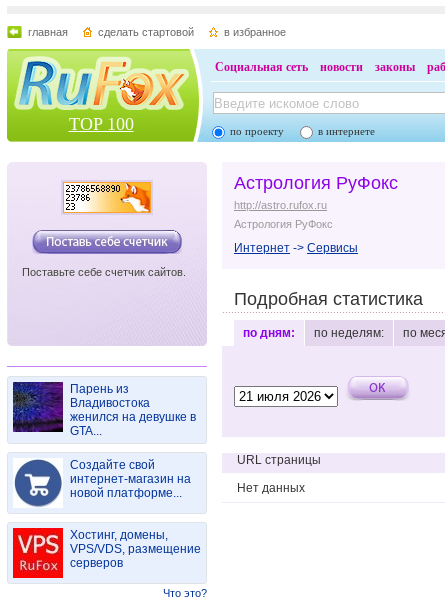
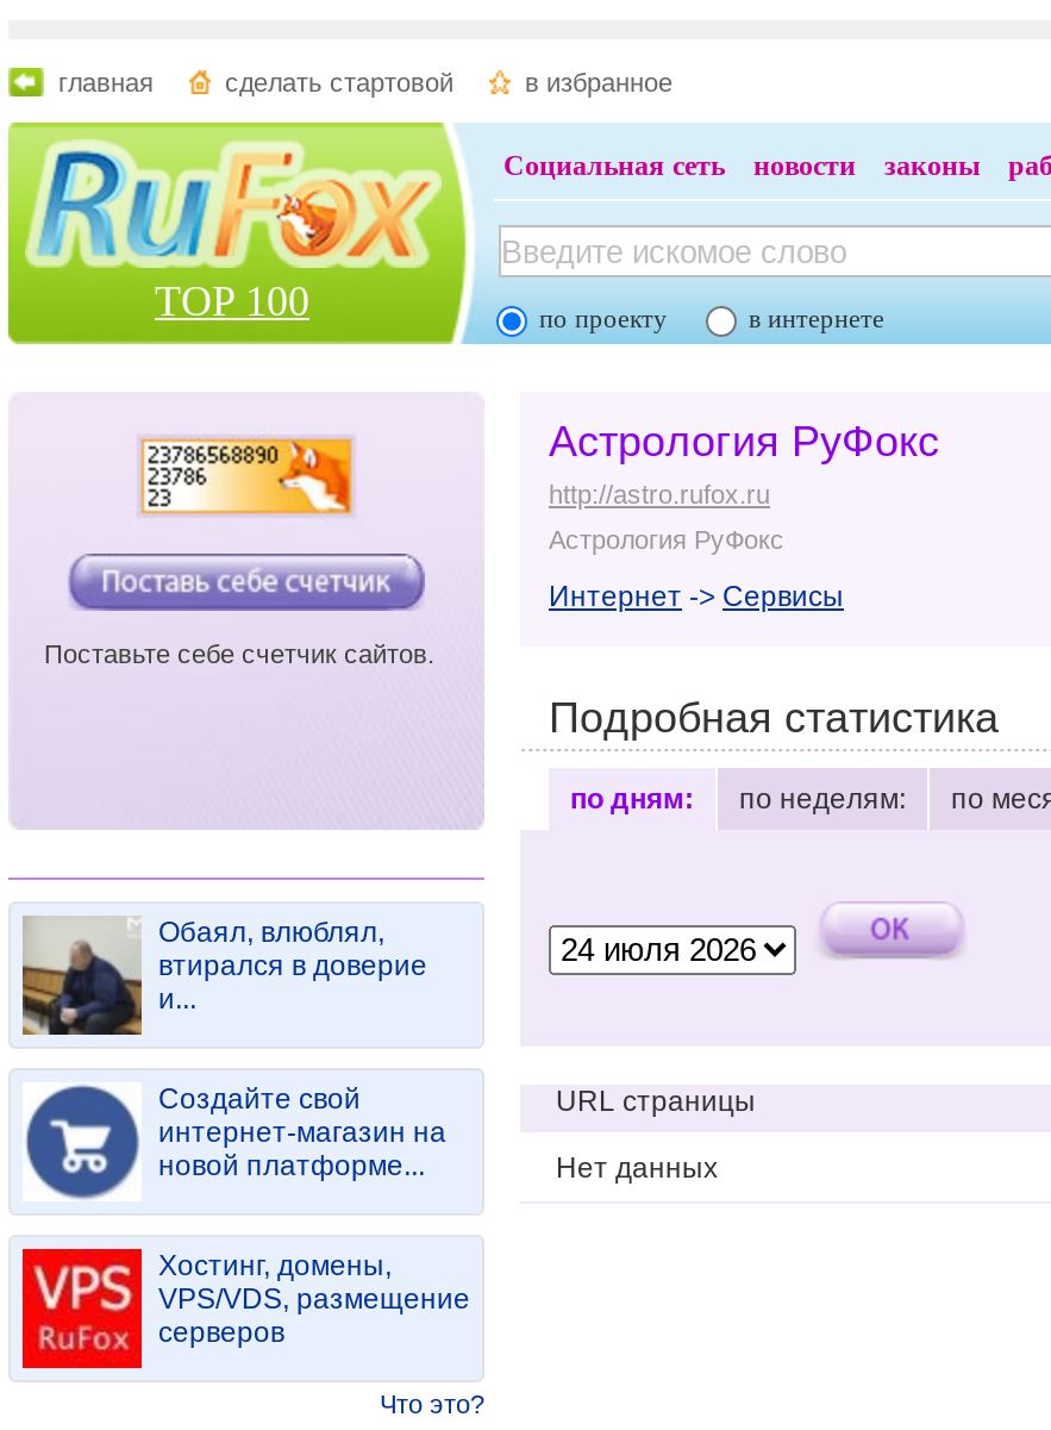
- [image]
- Парень из
- Владивостока
- женился на девушке в
- GTA...
+ [image]
+ Обаял, влюблял,
+ втирался в доверие
+ и...
